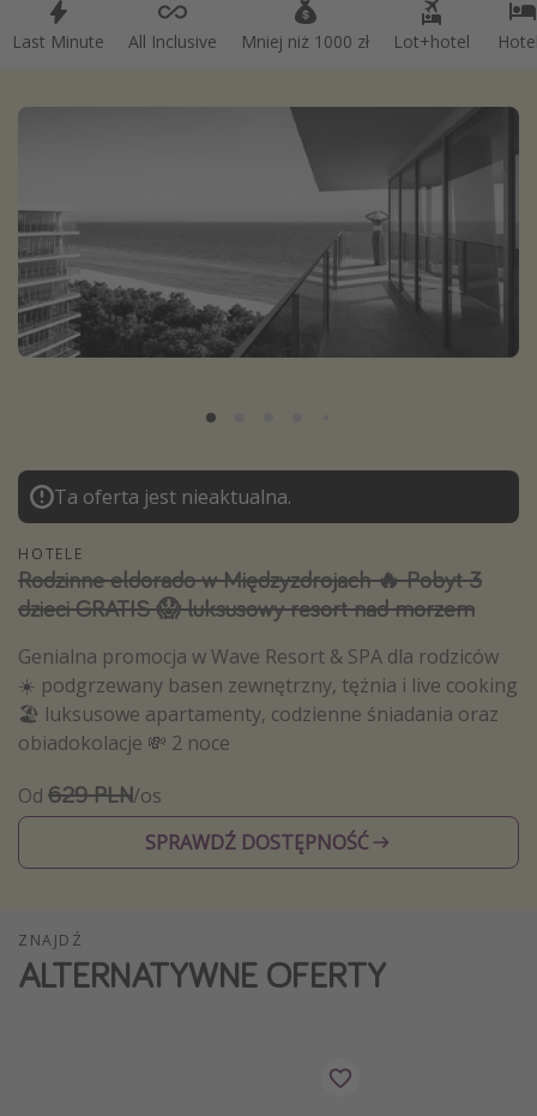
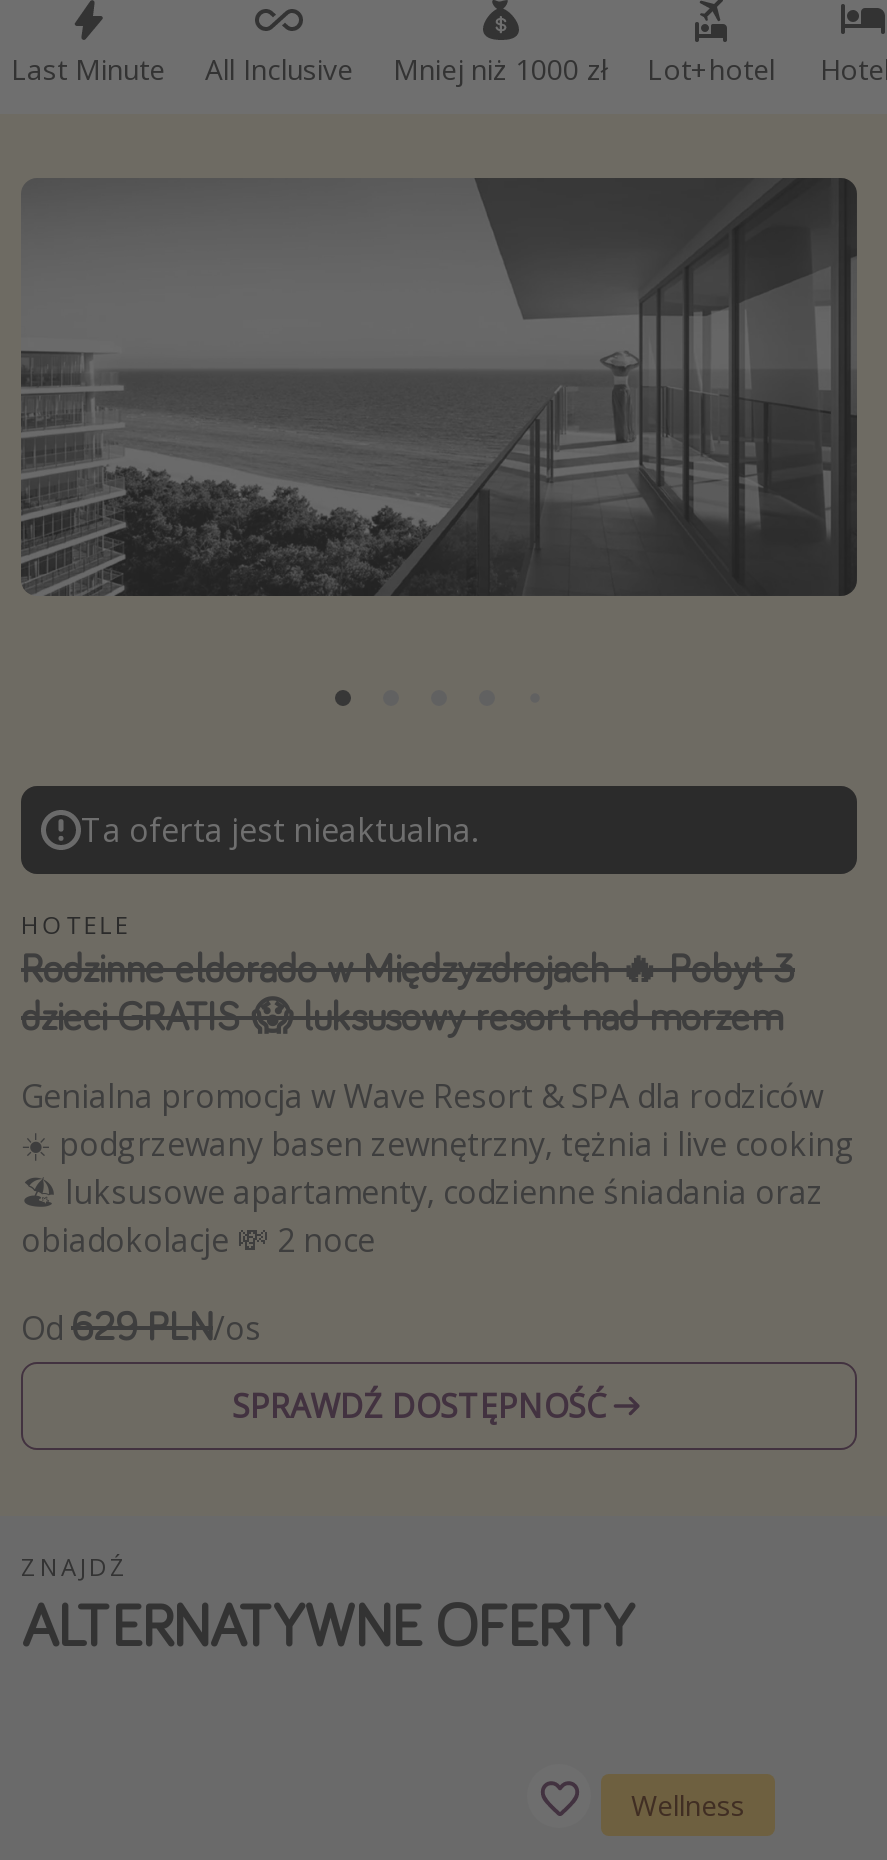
+ Wellness
